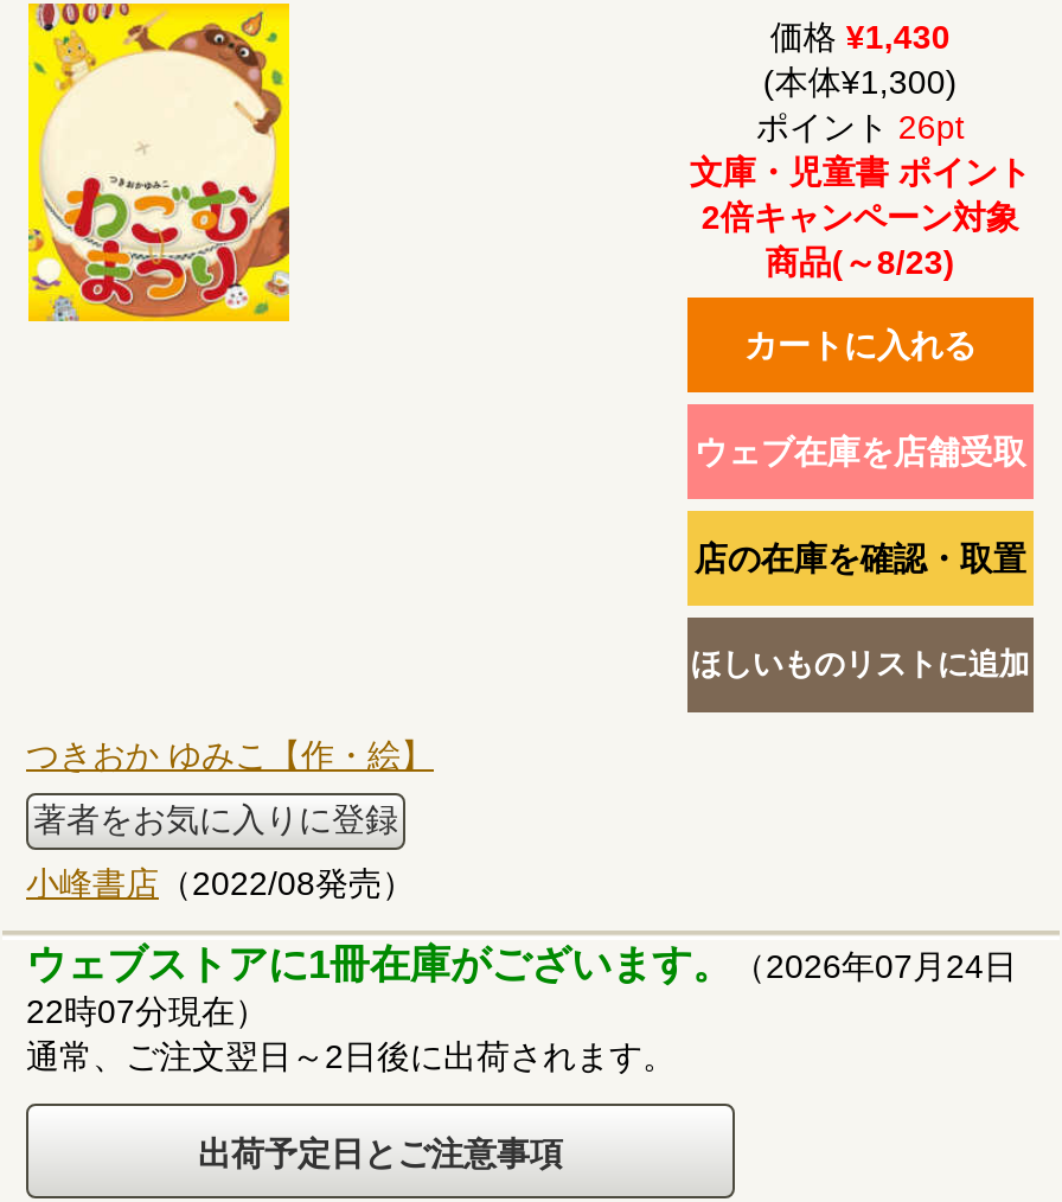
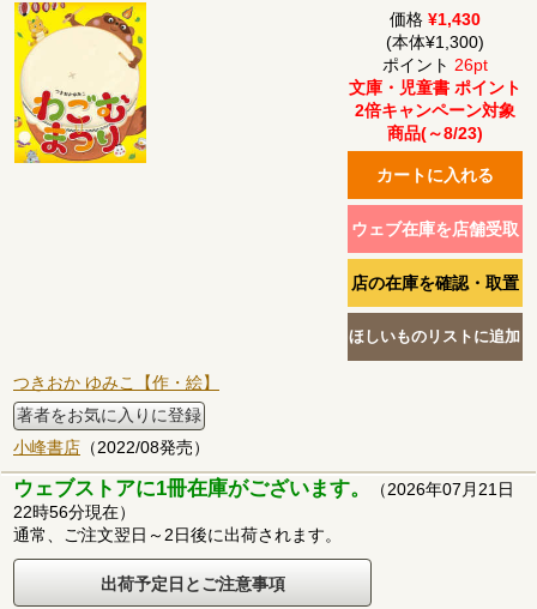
- ウェブストアに1冊在庫がございます。（2026年07月24日
+ ウェブストアに1冊在庫がございます。（2026年07月21日

- 22時07分現在）
+ 22時56分現在）
